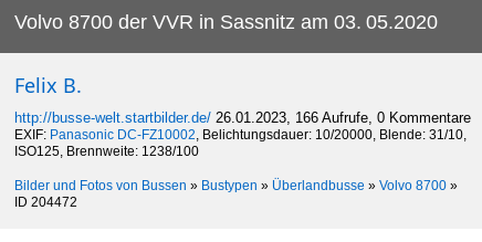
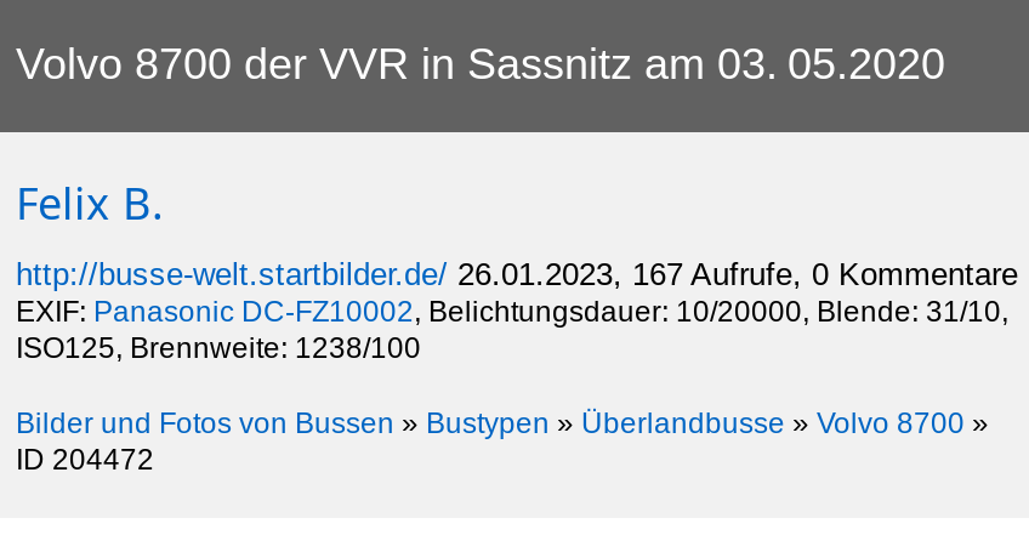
- http://busse-welt.startbilder.de/ 26.01.2023, 166 Aufrufe, 0 Kommentare
+ http://busse-welt.startbilder.de/ 26.01.2023, 167 Aufrufe, 0 Kommentare
